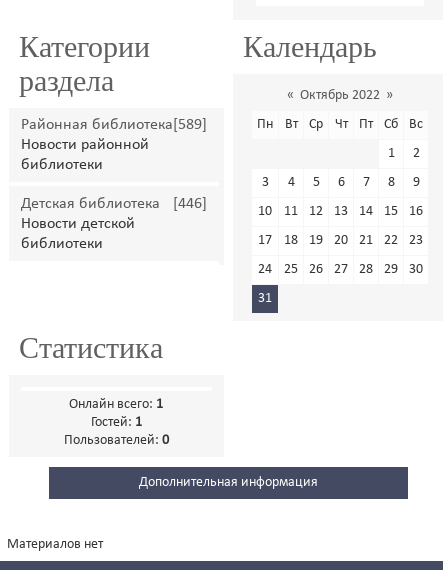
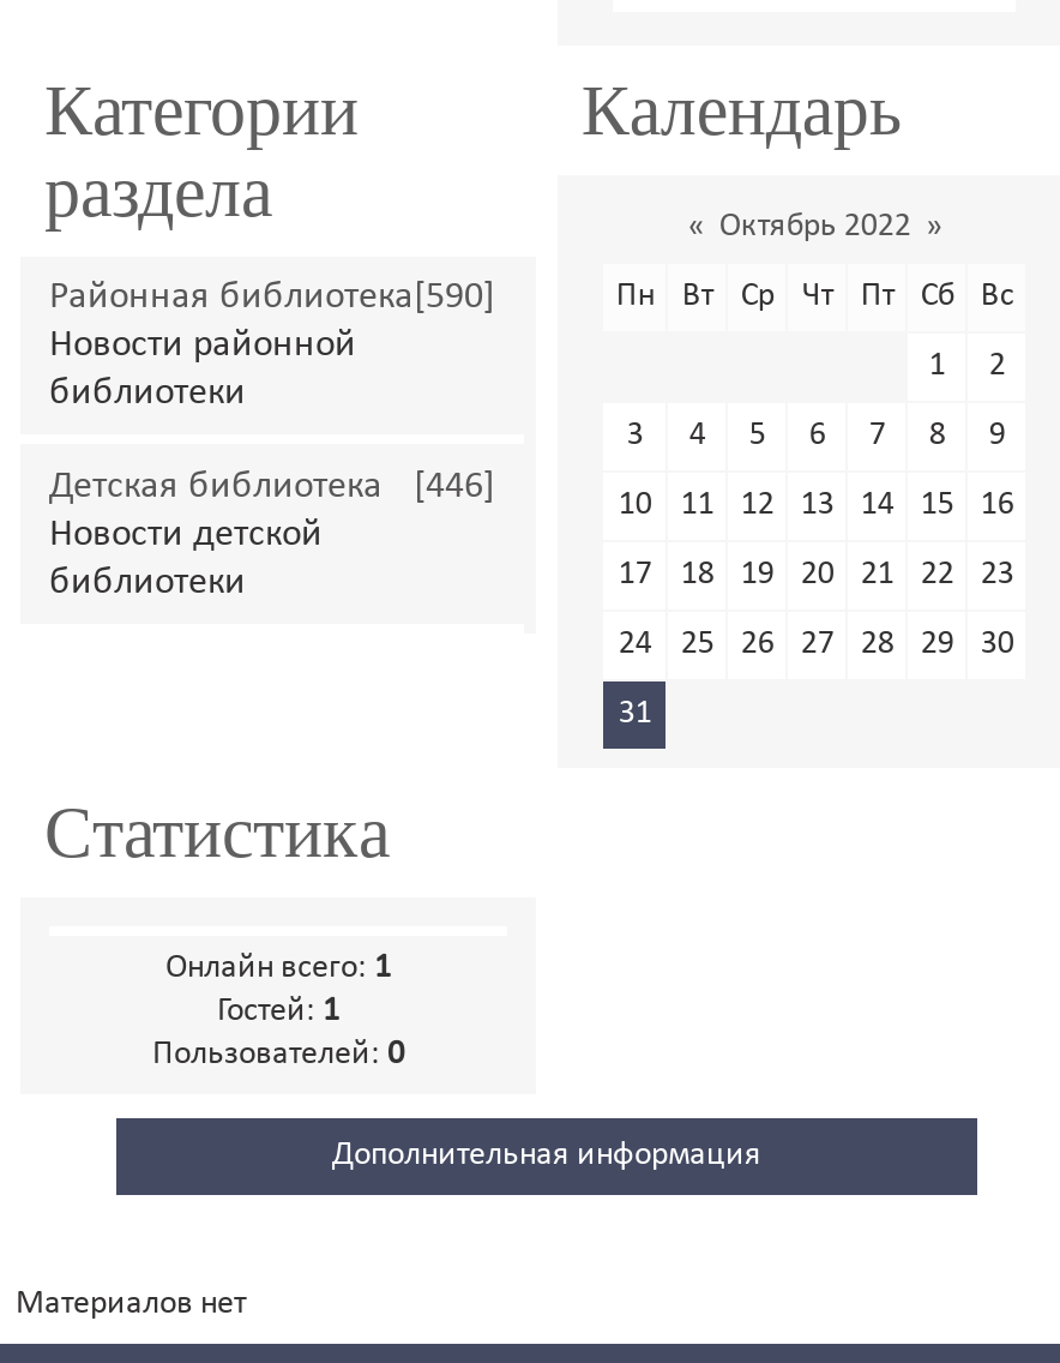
- Районная библиотека [589]
+ Районная библиотека [590]
